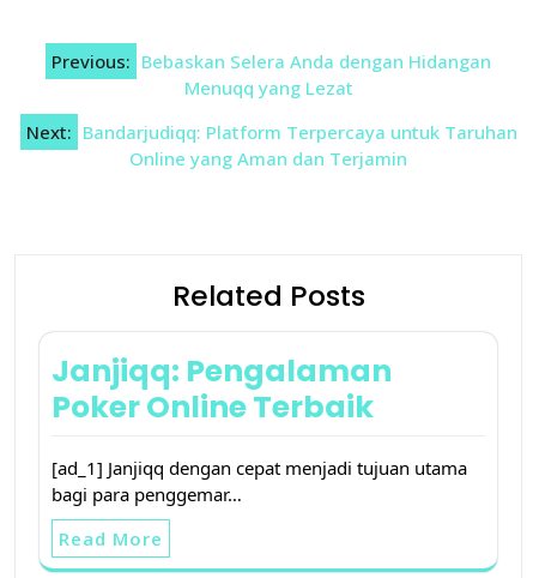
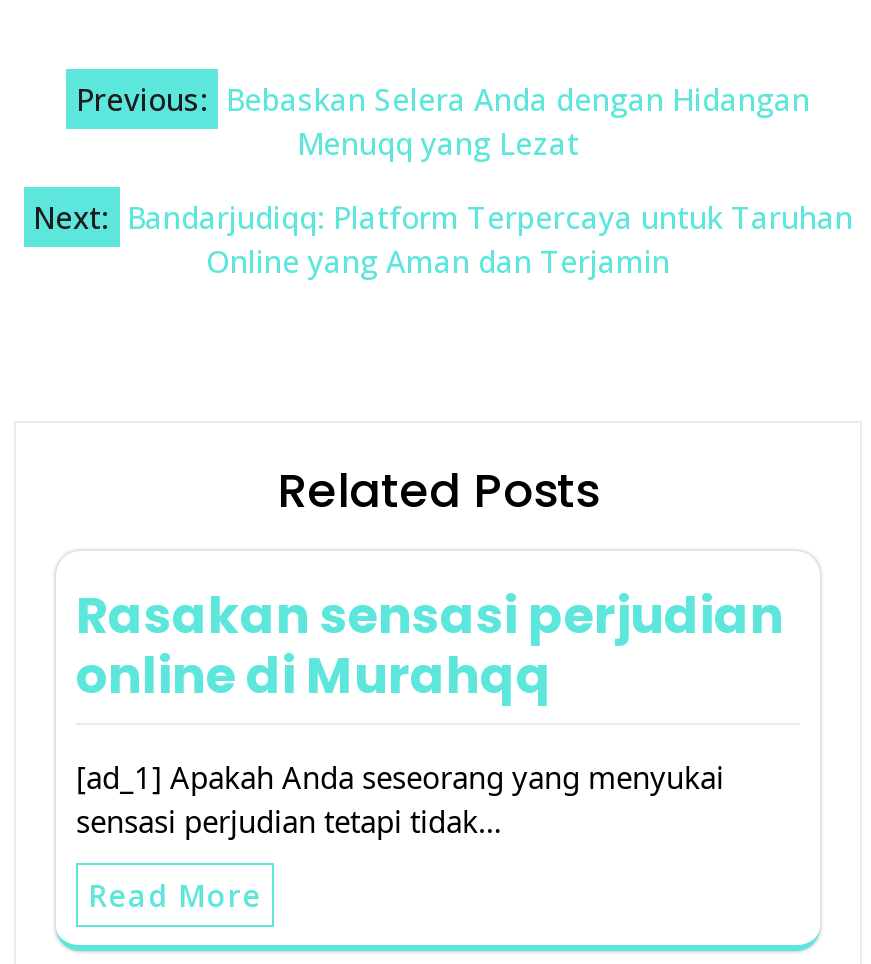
- Janjiqq: Pengalaman
- Poker Online Terbaik
+ Rasakan sensasi perjudian
+ online di Murahqq

- [ad_1] Janjiqq dengan cepat menjadi tujuan utama
- bagi para penggemar…
+ [ad_1] Apakah Anda seseorang yang menyukai
+ sensasi perjudian tetapi tidak…
